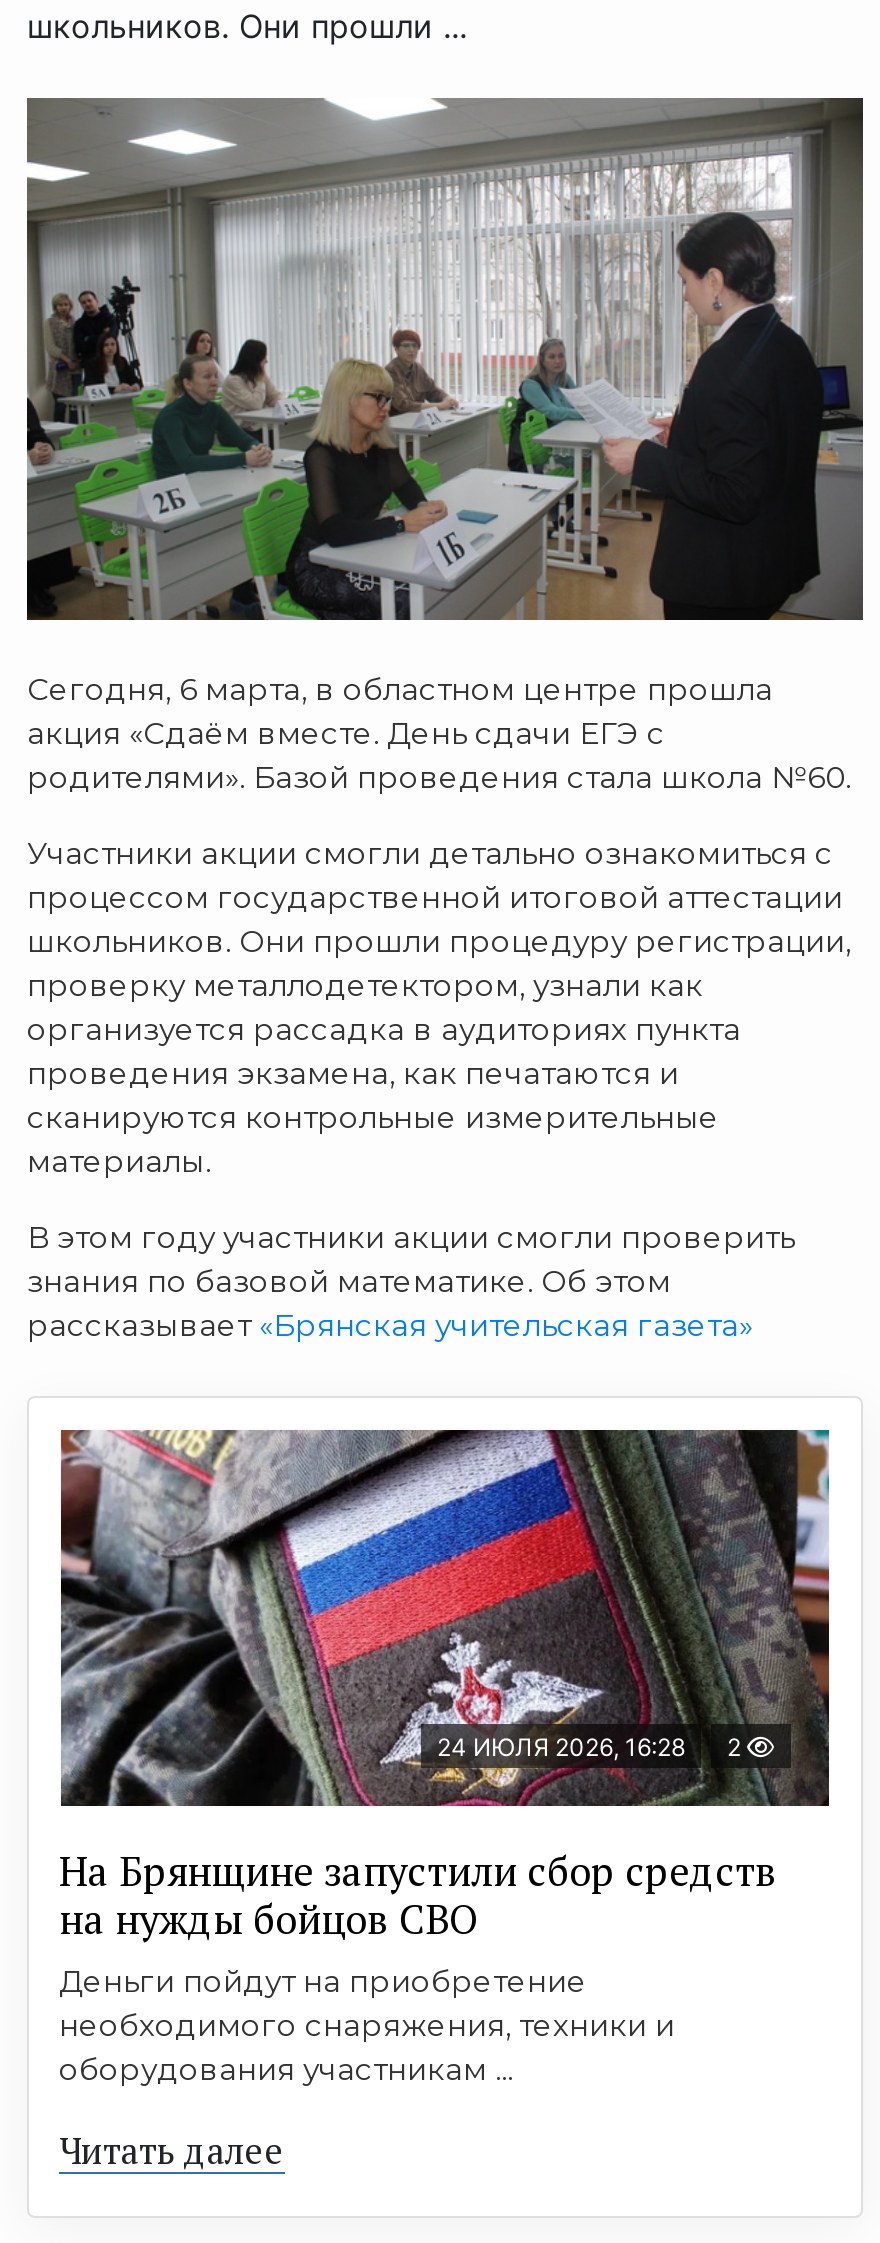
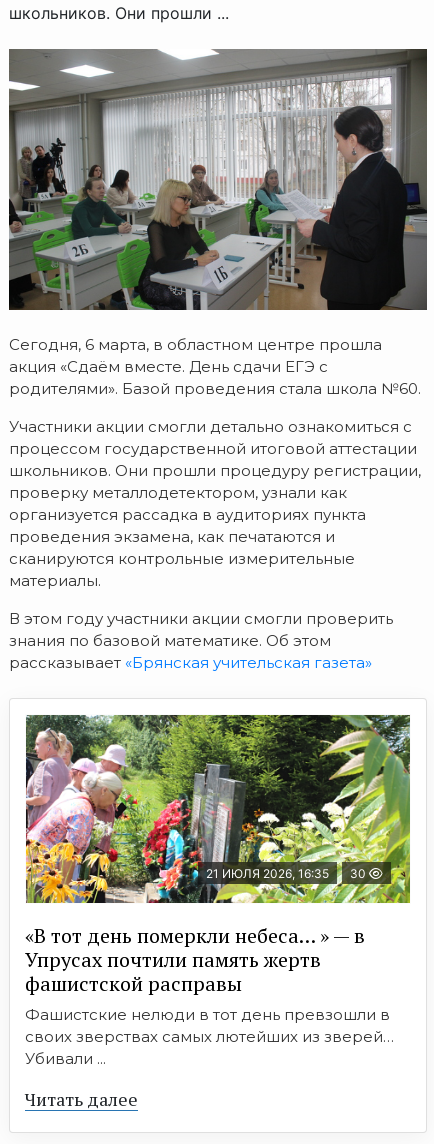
- [image]
- 24 ИЮЛЯ 2026, 16:28
- 2
+ [image]
+ 21 ИЮЛЯ 2026, 16:35
+ 30

- На Брянщине запустили сбор средств
- на нужды бойцов СВО
- Деньги пойдут на приобретение
- необходимого снаряжения, техники и
- оборудования участникам ...
+ «В тот день померкли небеса… » — в
+ Упрусах почтили память жертв
+ фашистской расправы
+ Фашистские нелюди в тот день превзошли в
+ своих зверствах самых лютейших из зверей…
+ Убивали ...
